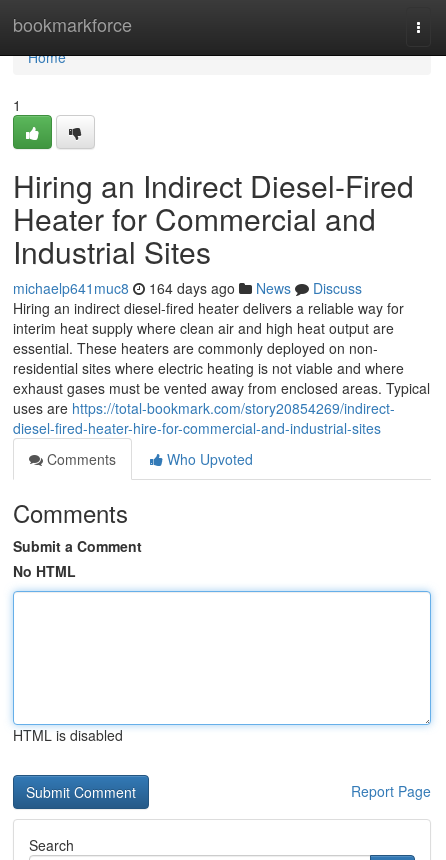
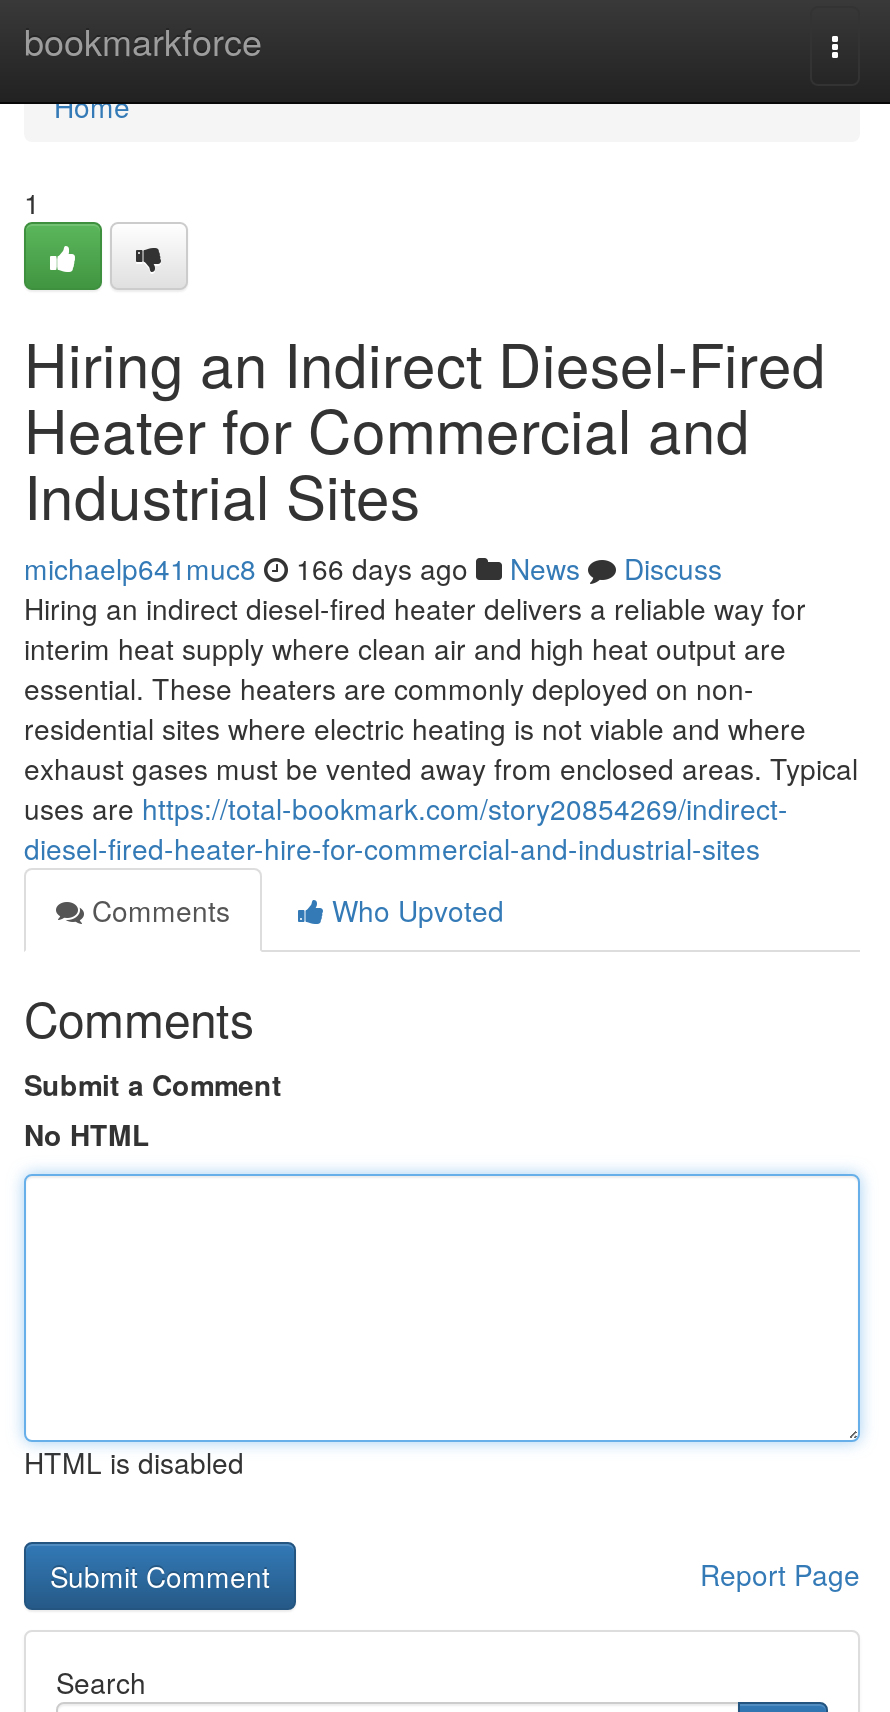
- michaelp641muc8 164 days ago News Discuss
+ michaelp641muc8 166 days ago News Discuss
